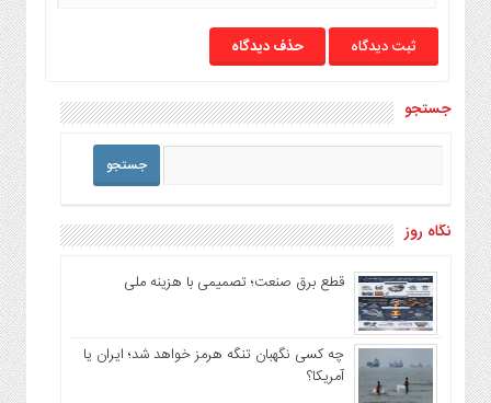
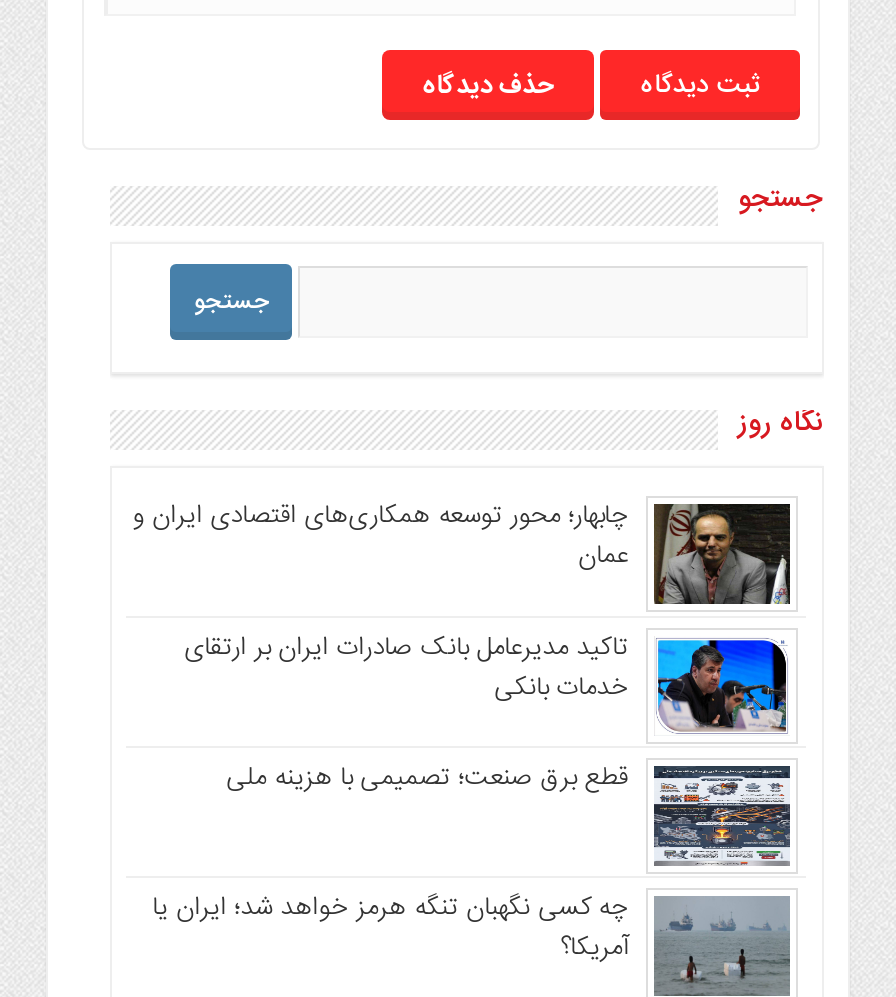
+ [image]
+ چابهار؛ محور توسعه همکاری‌های اقتصادی ایران و
+ عمان
+ تاکید مدیرعامل بانک صادرات ایران بر ارتقای
+ خدمات بانکی

+ [image]
